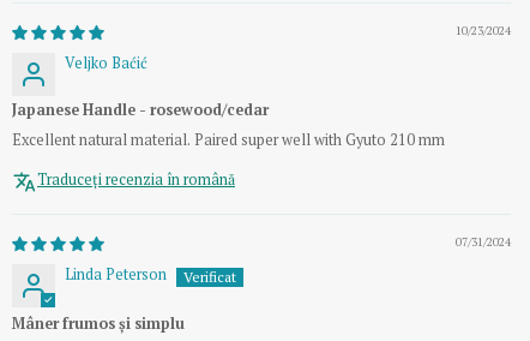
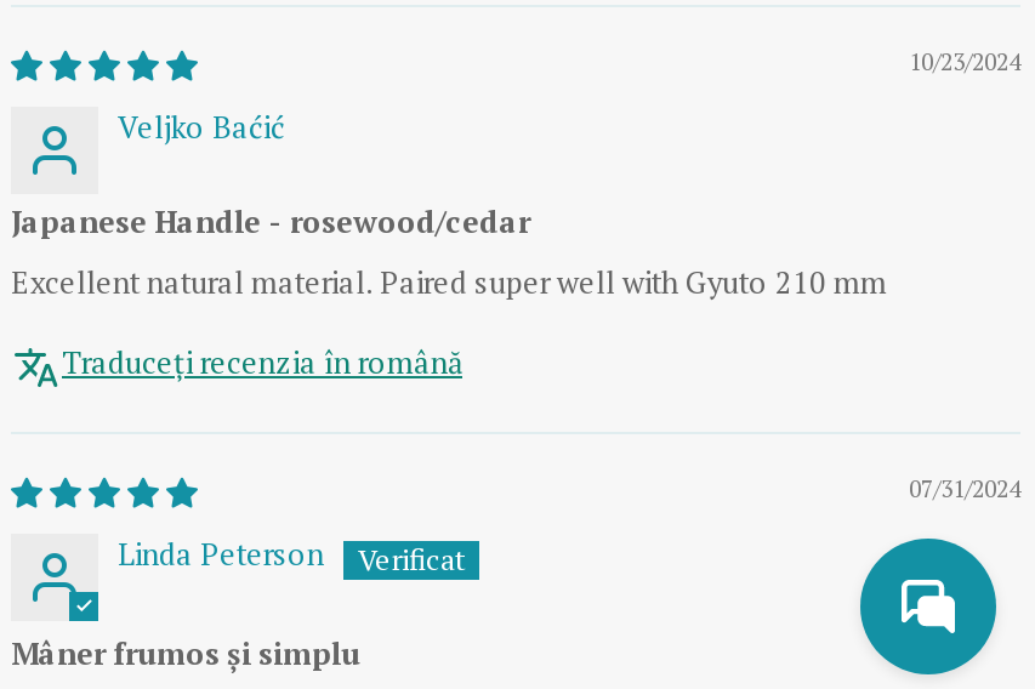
+ [image]
